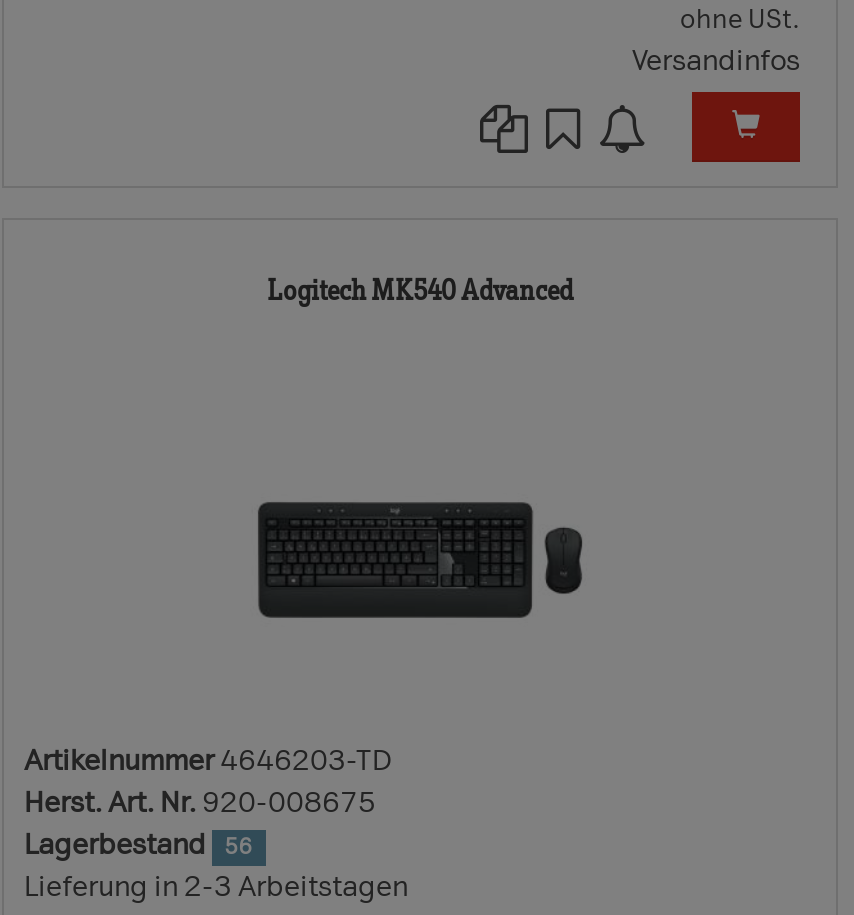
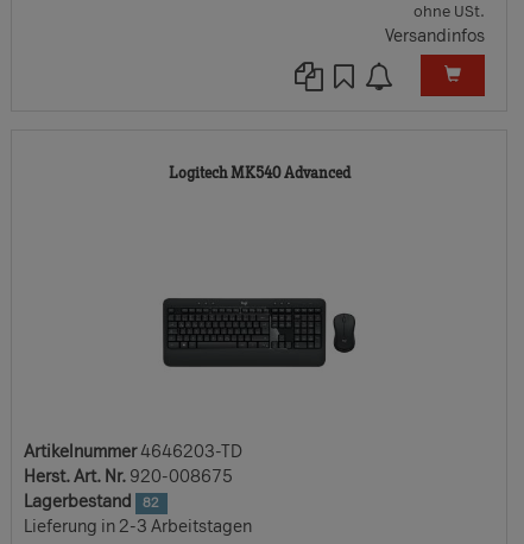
- Lagerbestand 56
+ Lagerbestand 82
